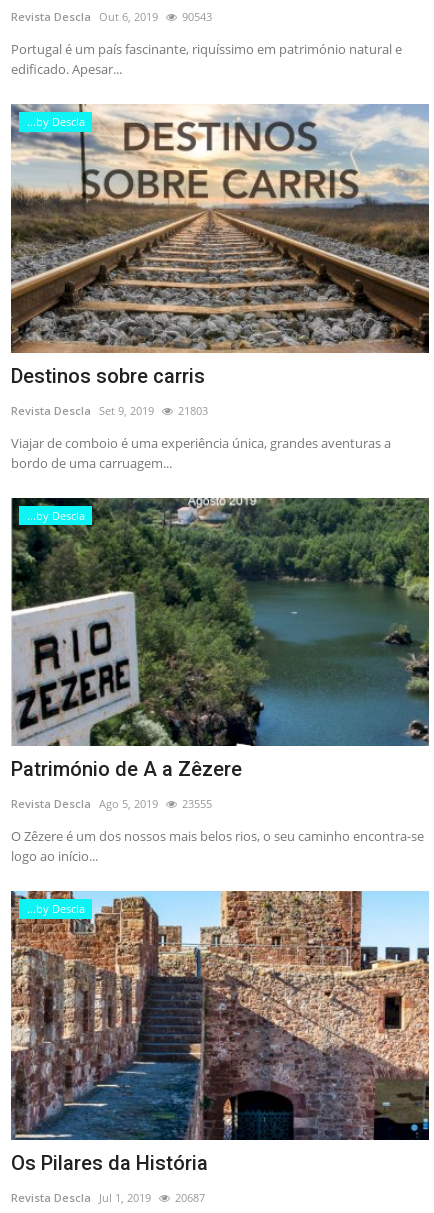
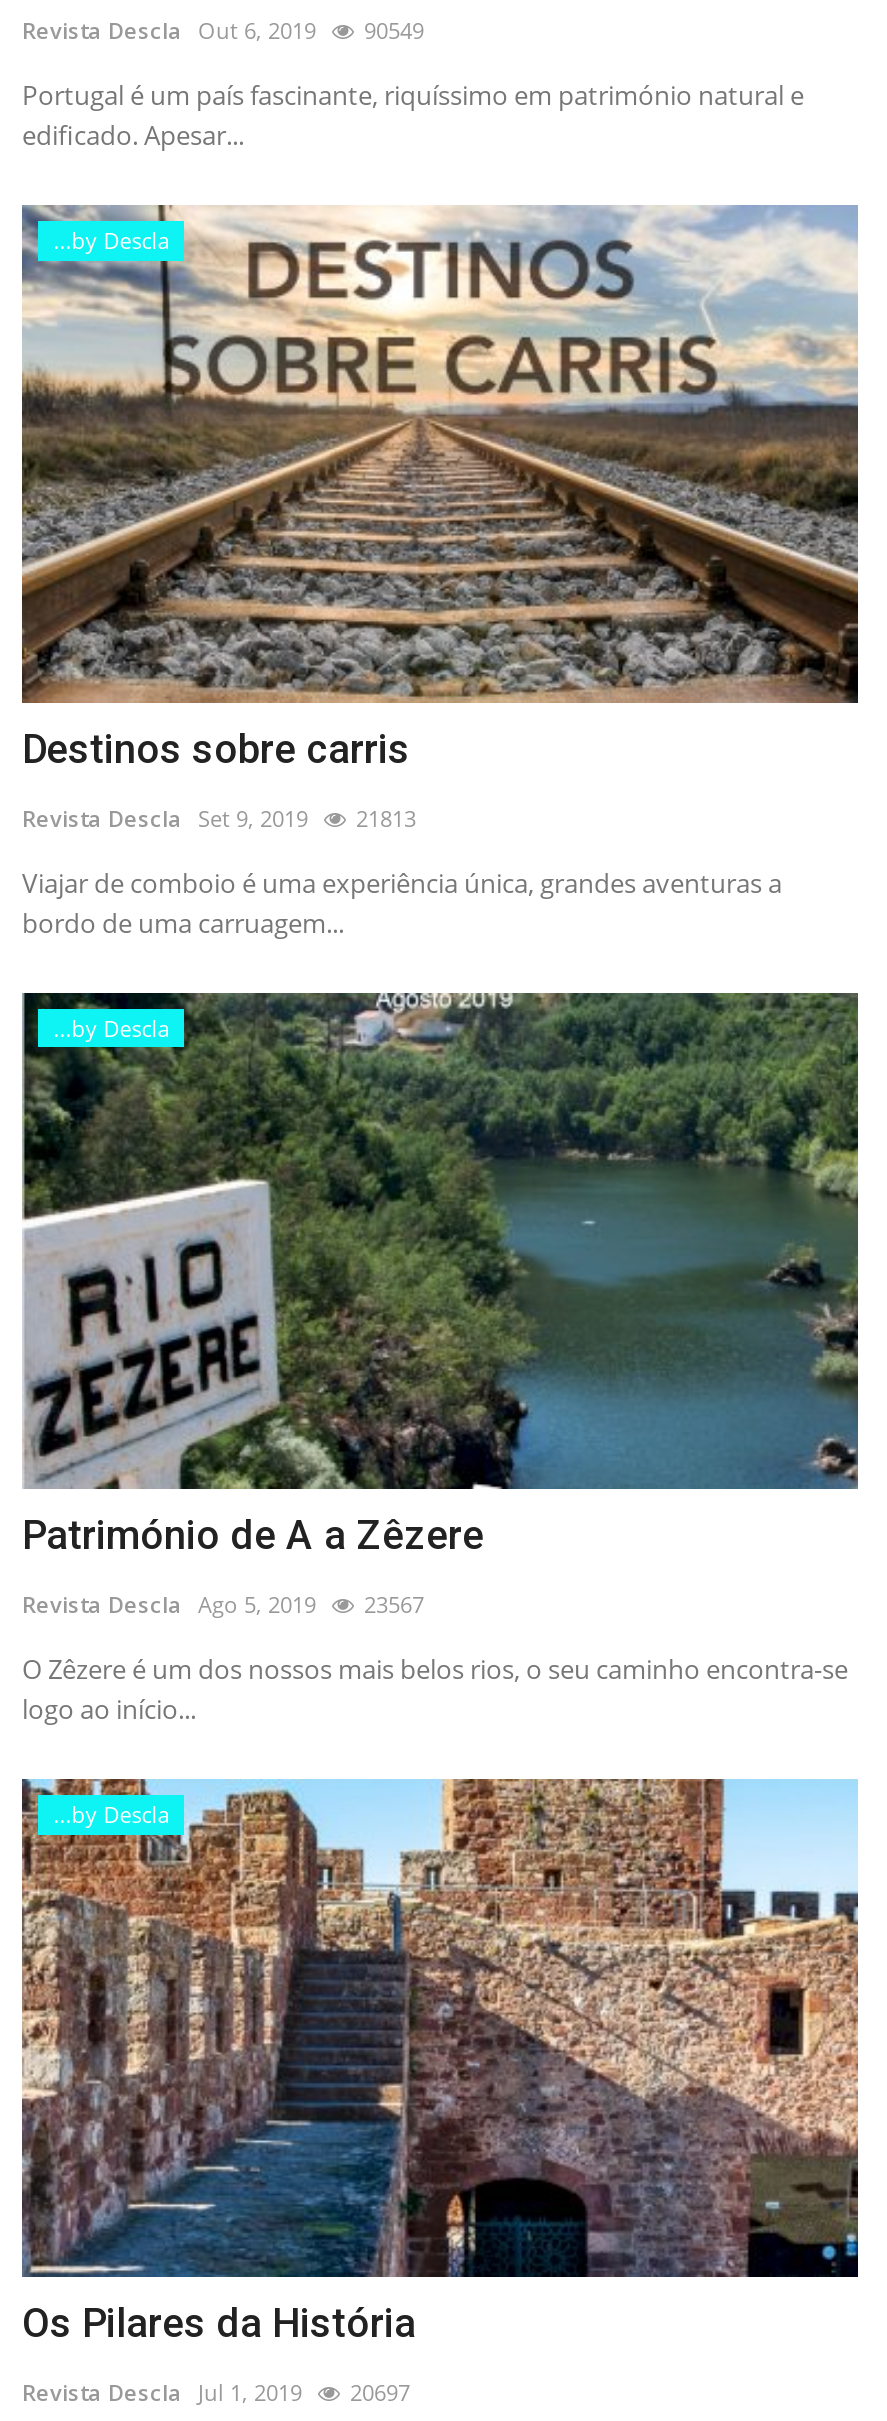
- Revista Descla Out 6, 2019 90543
+ Revista Descla Out 6, 2019 90549

- Revista Descla Set 9, 2019 21803
+ Revista Descla Set 9, 2019 21813

- Revista Descla Ago 5, 2019 23555
+ Revista Descla Ago 5, 2019 23567

- Revista Descla Jul 1, 2019 20687
+ Revista Descla Jul 1, 2019 20697
